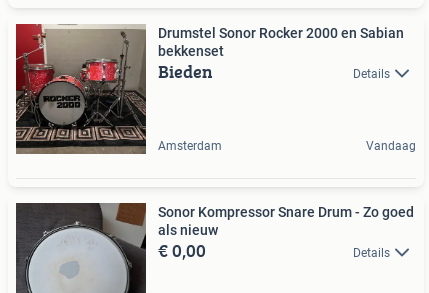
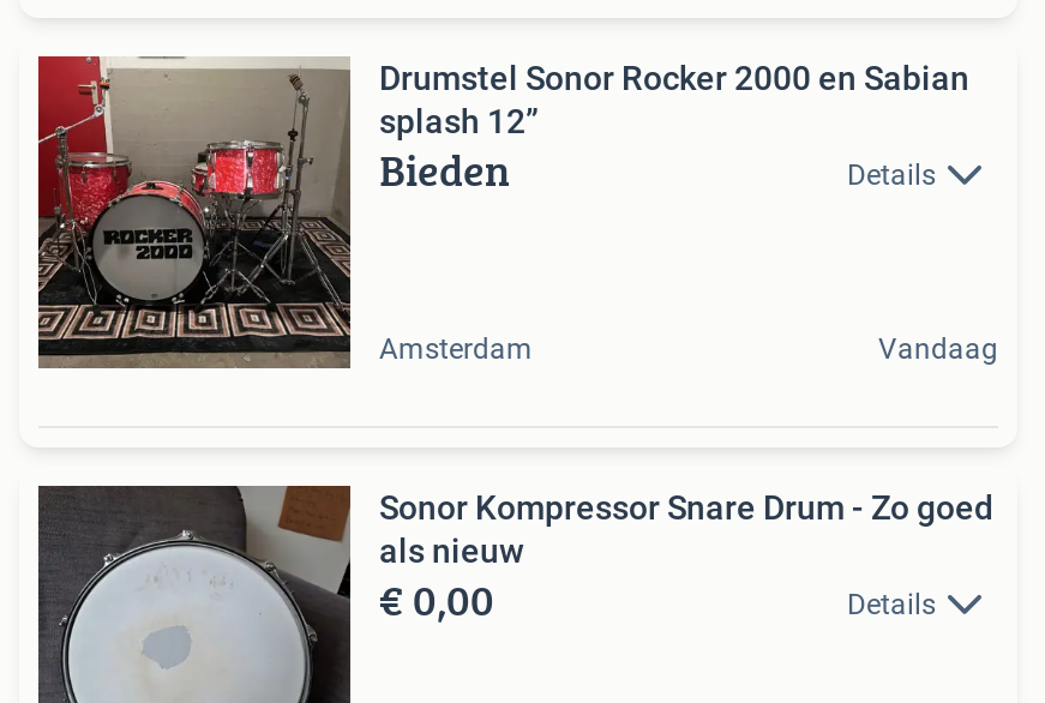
- bekkenset
+ splash 12”
